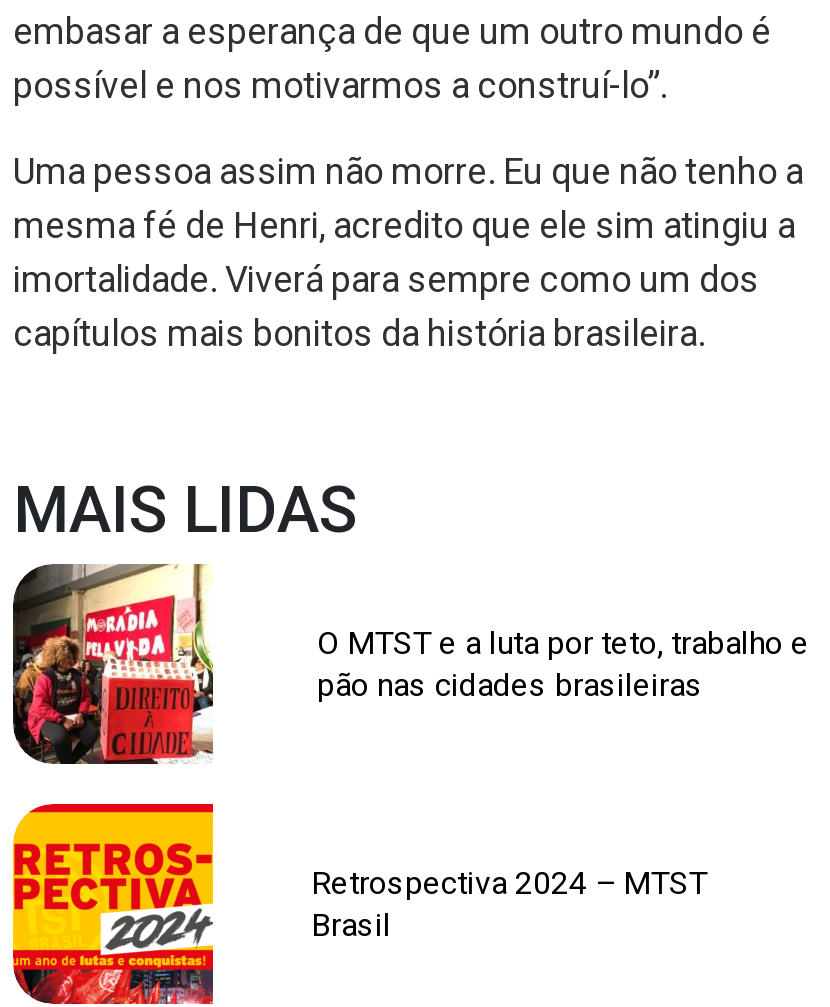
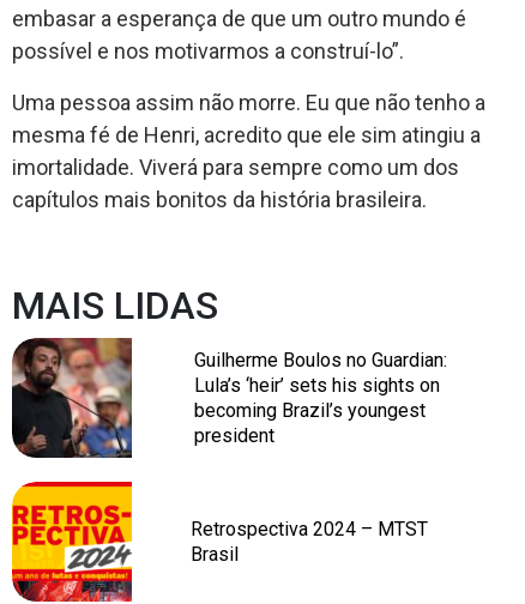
- [image]
+ [image]

- O MTST e a luta por teto, trabalho e
- pão nas cidades brasileiras
+ Guilherme Boulos no Guardian:
+ Lula’s ‘heir’ sets his sights on
+ becoming Brazil’s youngest
+ president
